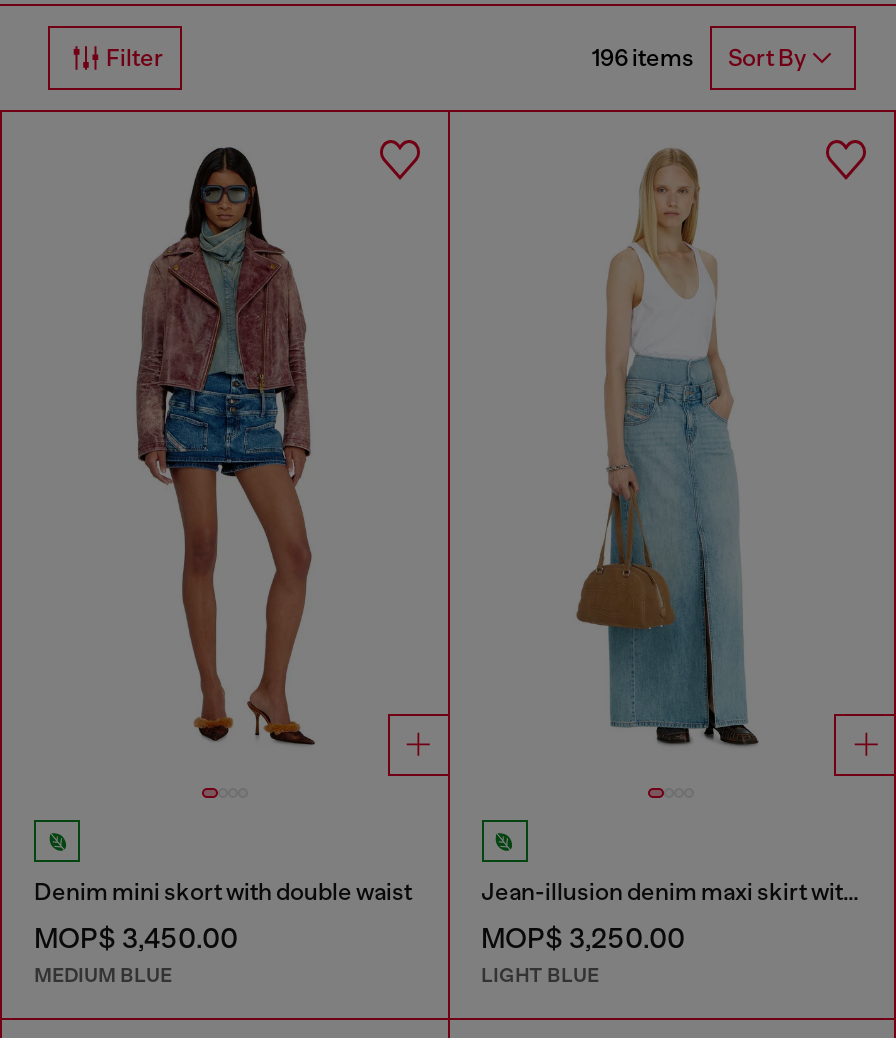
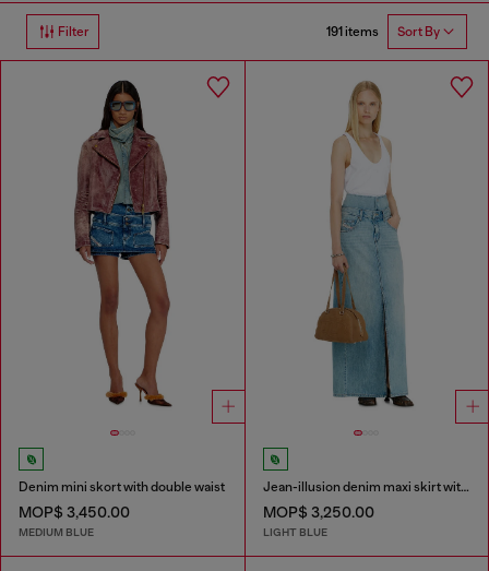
- 196 items Sort By
+ 191 items Sort By
